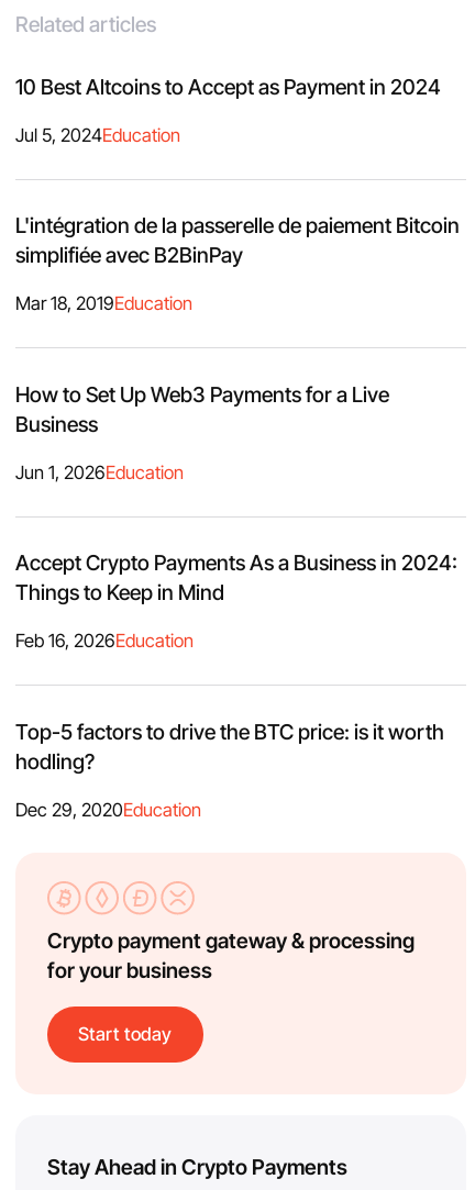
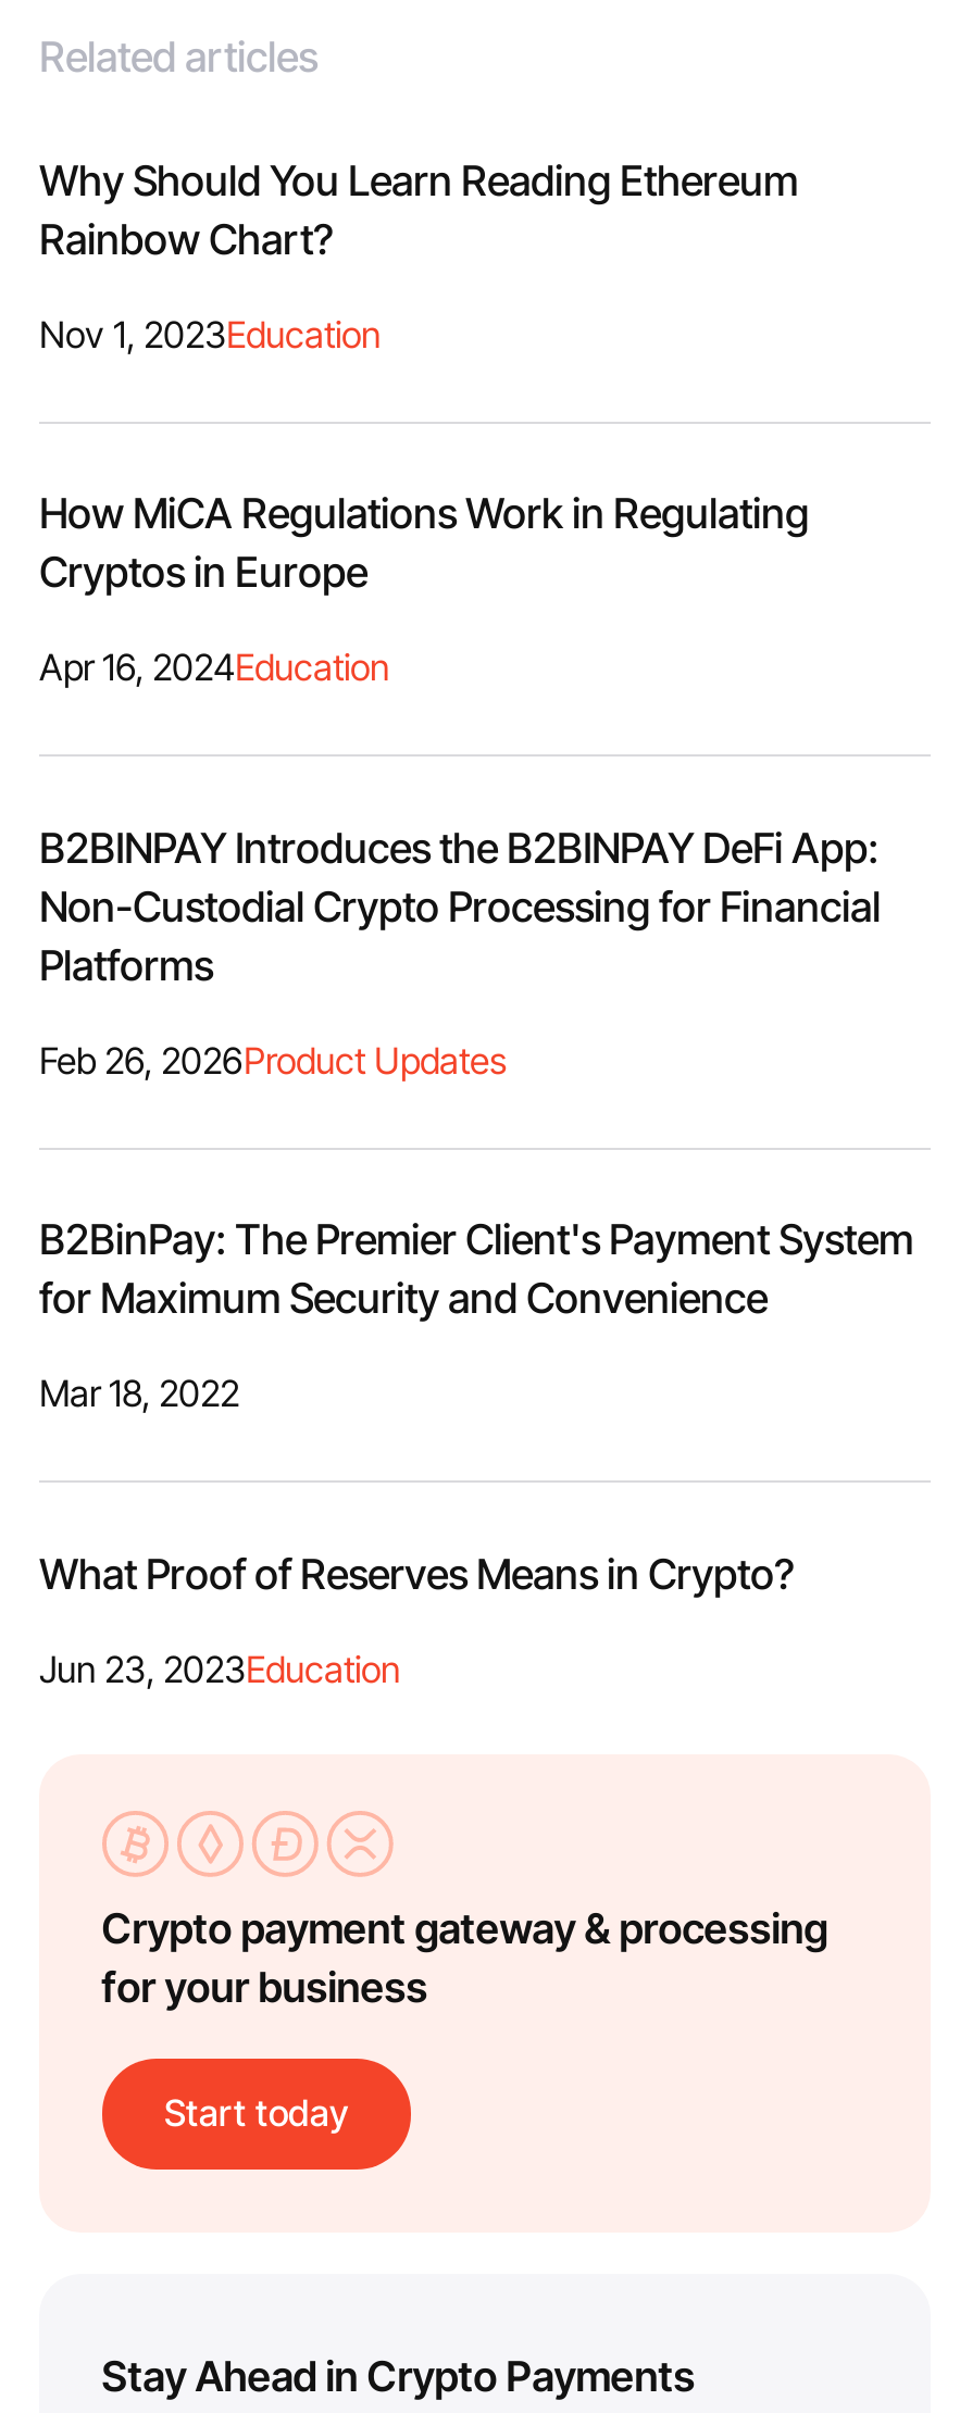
- 10 Best Altcoins to Accept as Payment in 2024
+ Why Should You Learn Reading Ethereum
+ Rainbow Chart?

- Jul 5, 2024Education
+ Nov 1, 2023Education

- L'intégration de la passerelle de paiement Bitcoin
- simplifiée avec B2BinPay
+ How MiCA Regulations Work in Regulating
+ Cryptos in Europe

- Mar 18, 2019Education
+ Apr 16, 2024Education

- How to Set Up Web3 Payments for a Live
- Business
+ B2BINPAY Introduces the B2BINPAY DeFi App:
+ Non-Custodial Crypto Processing for Financial
+ Platforms

- Jun 1, 2026Education
+ Feb 26, 2026Product Updates

- Accept Crypto Payments As a Business in 2024:
- Things to Keep in Mind
+ B2BinPay: The Premier Client's Payment System
+ for Maximum Security and Convenience

- Feb 16, 2026Education
+ Mar 18, 2022

- Top-5 factors to drive the BTC price: is it worth
- hodling?
+ What Proof of Reserves Means in Crypto?

- Dec 29, 2020Education
+ Jun 23, 2023Education
